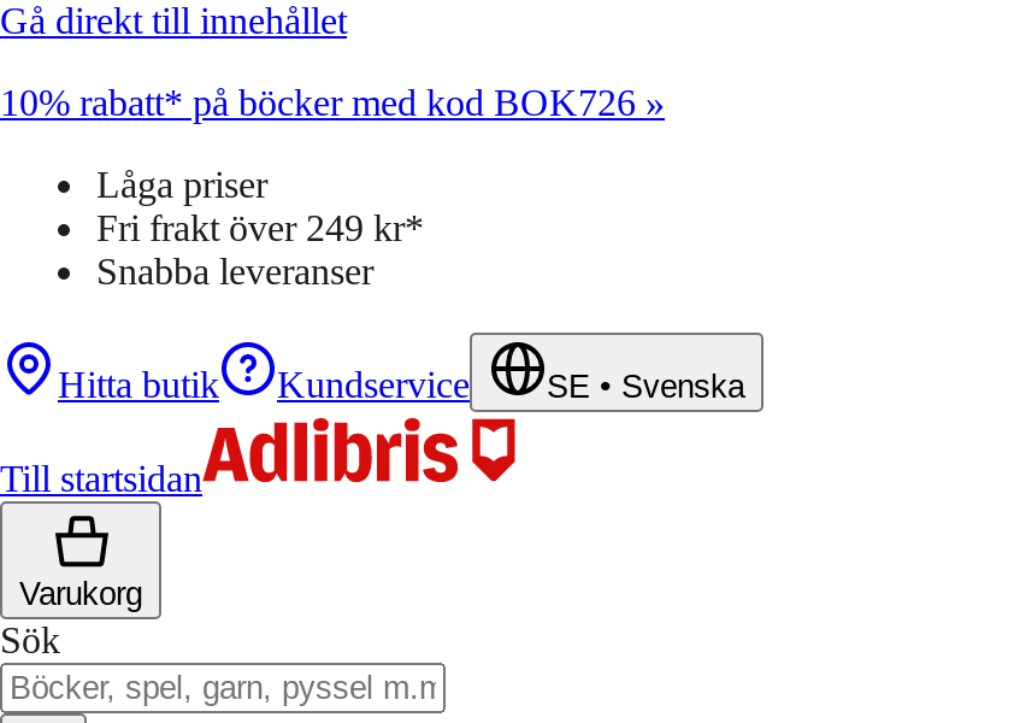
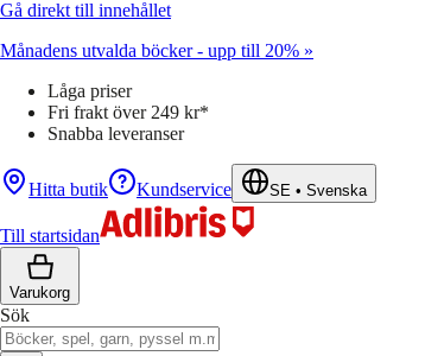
- 10% rabatt* på böcker med kod BOK726 »
+ Månadens utvalda böcker - upp till 20% »
